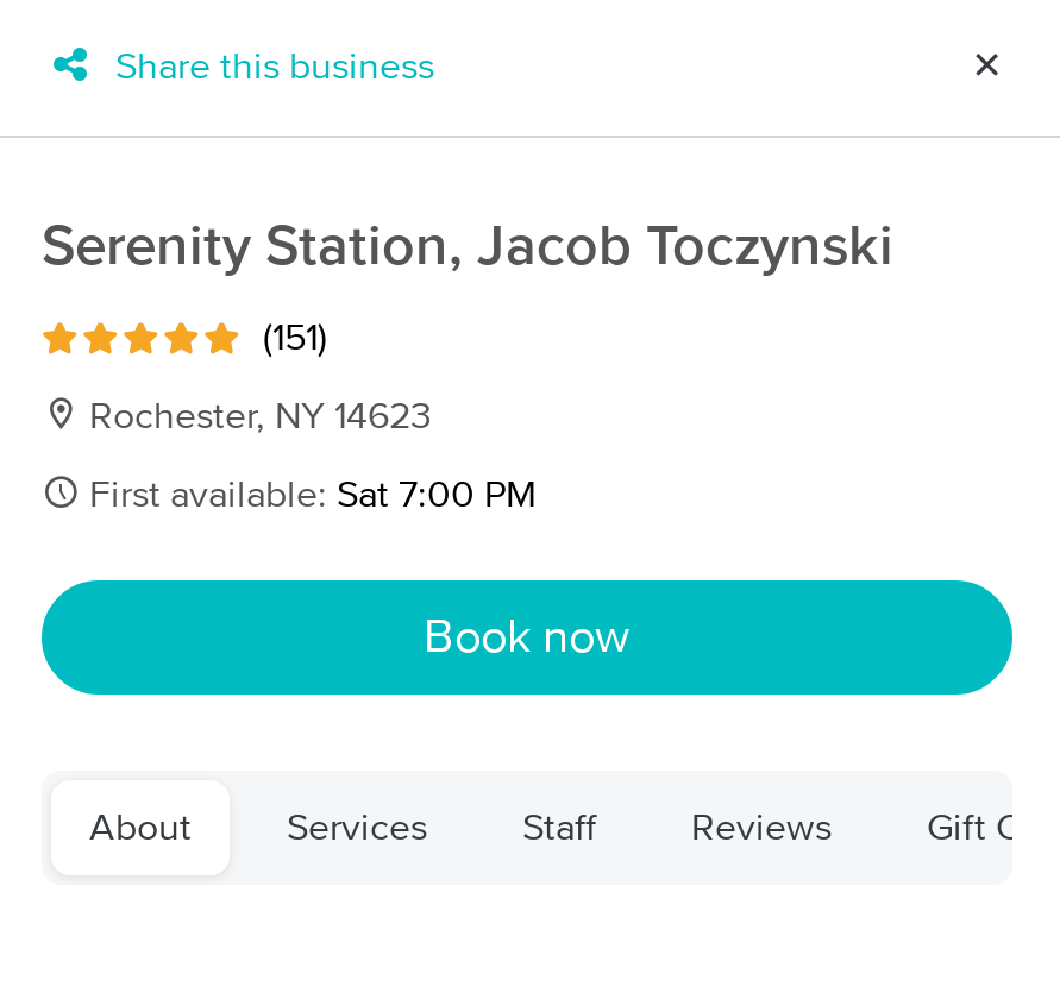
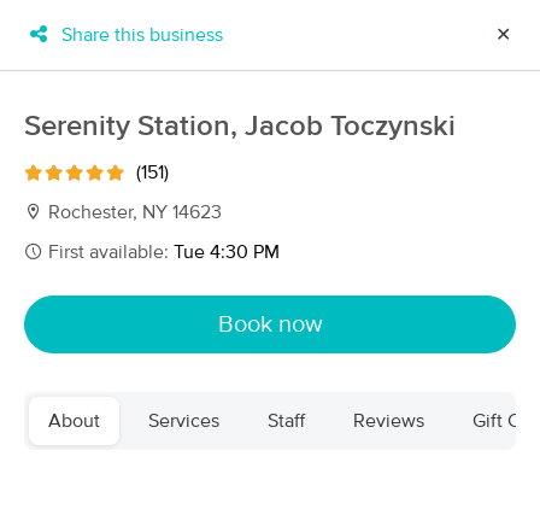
- First available: Sat 7:00 PM
+ First available: Tue 4:30 PM
